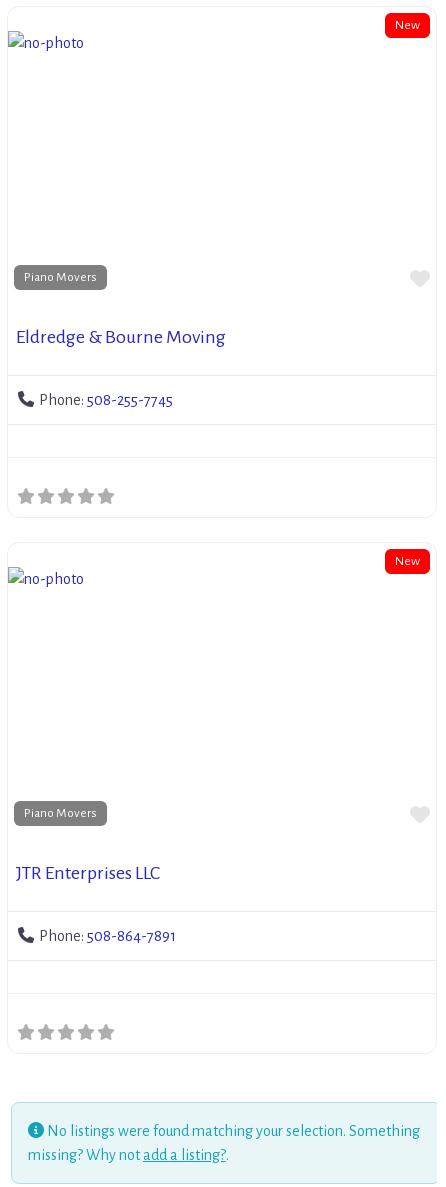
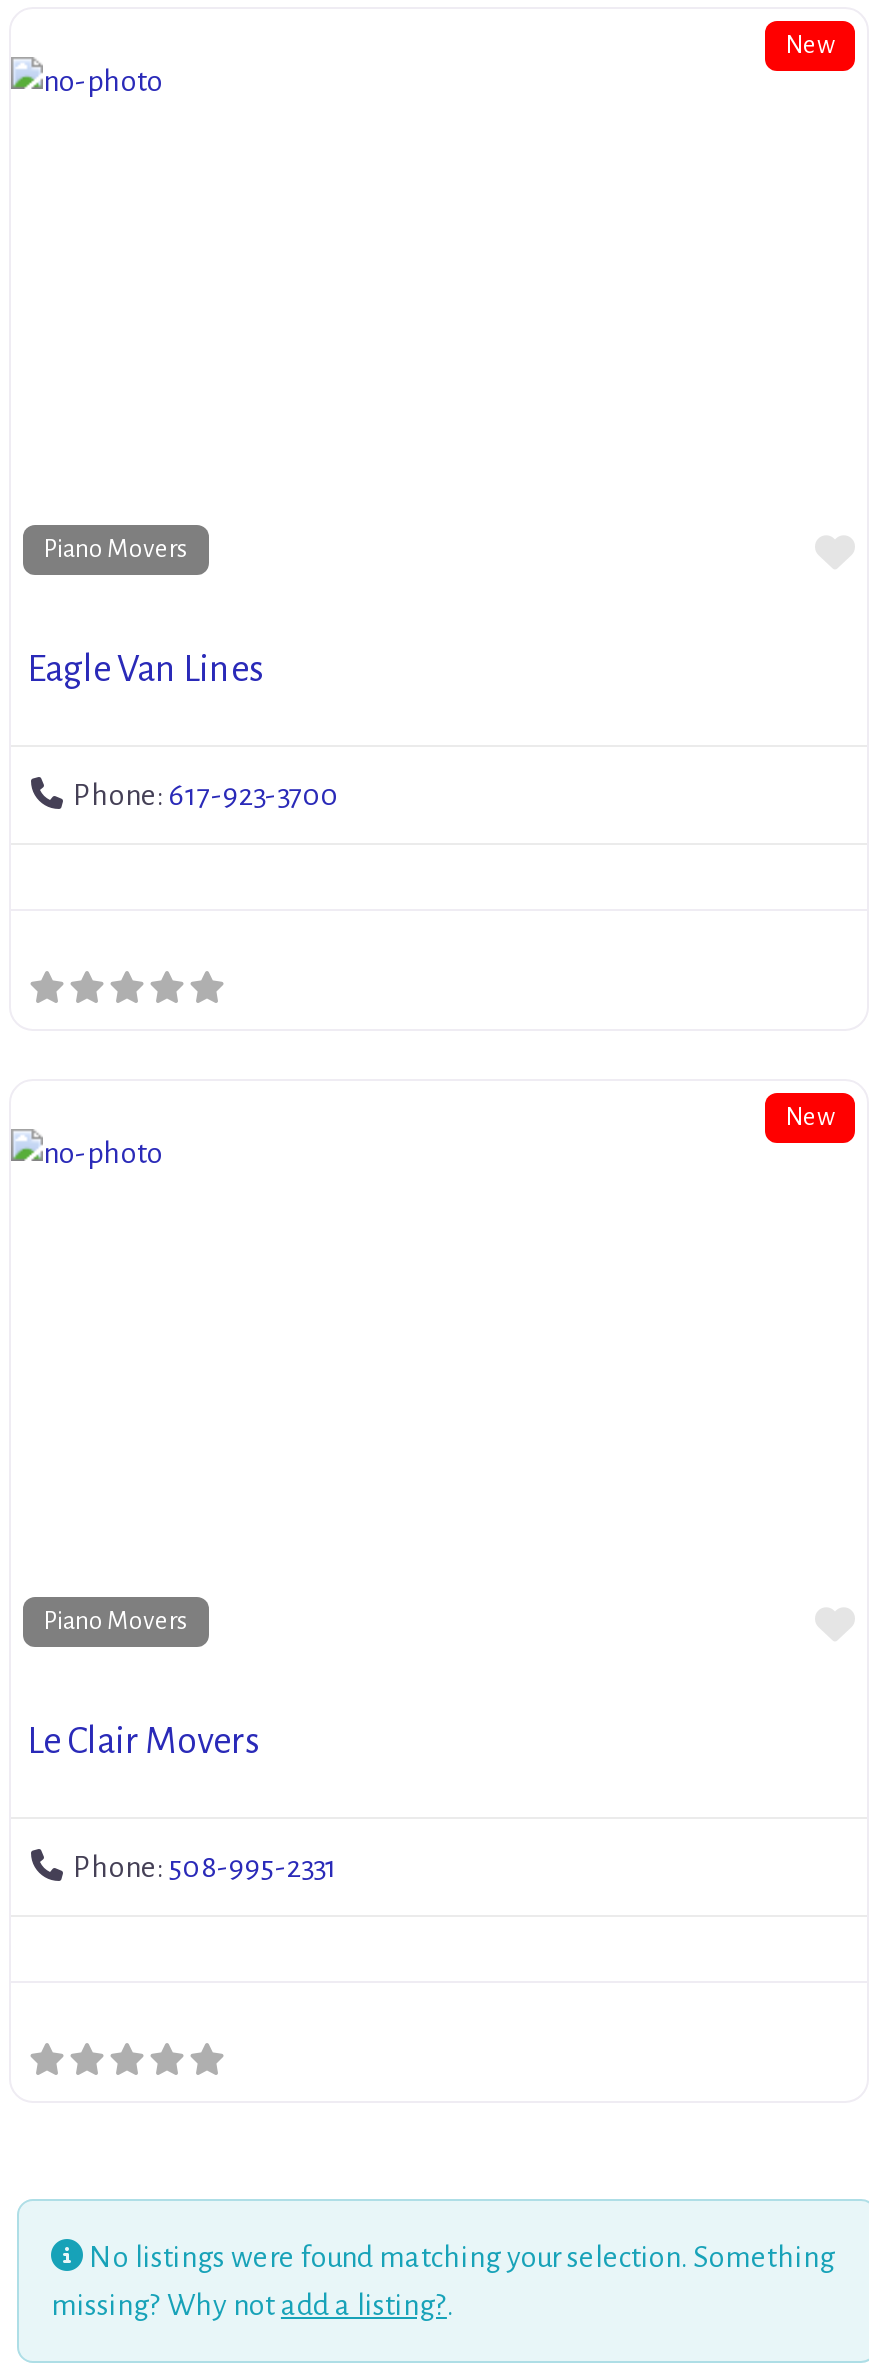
- Eldredge & Bourne Moving
+ Eagle Van Lines

- Phone: 508-255-7745
+ Phone: 617-923-3700

- JTR Enterprises LLC
+ Le Clair Movers

- Phone: 508-864-7891
+ Phone: 508-995-2331
